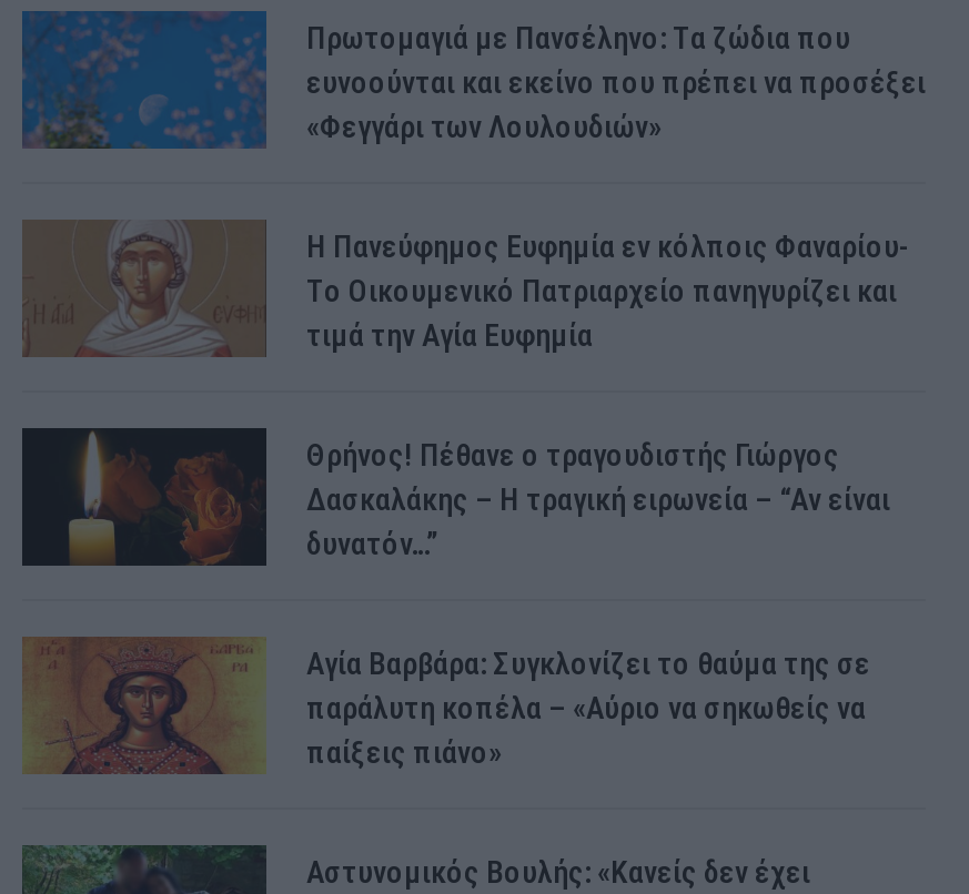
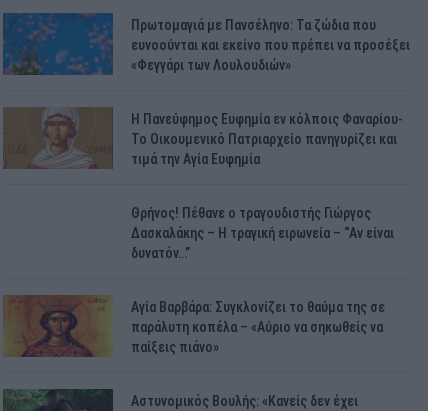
- [image]
